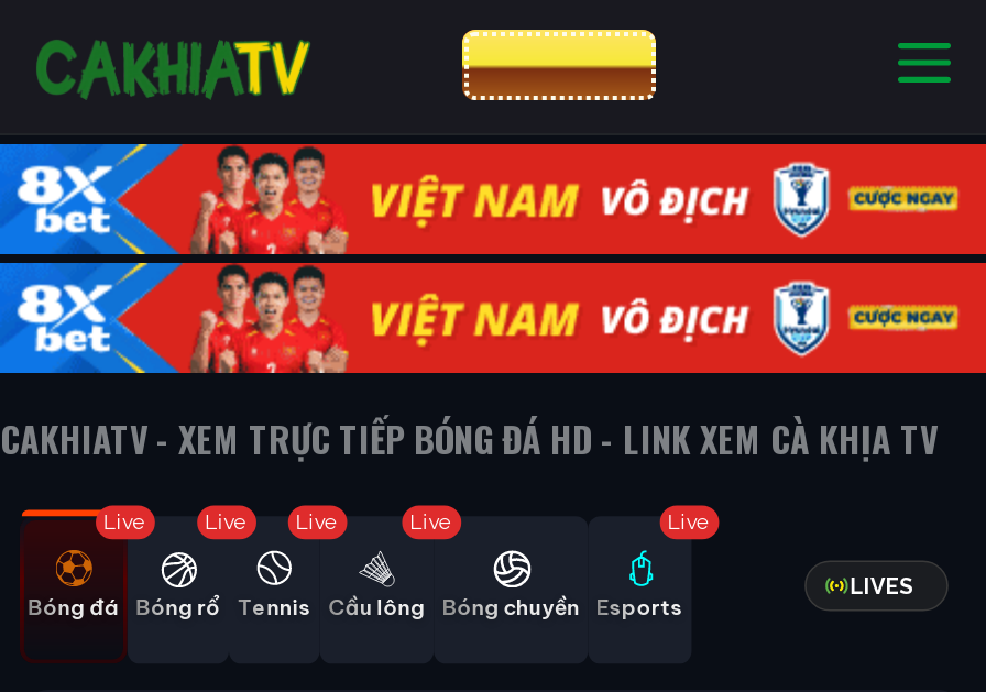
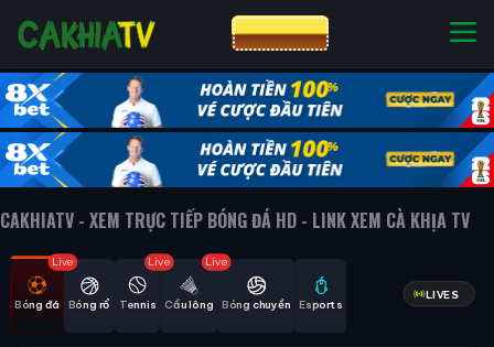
- [image]
+ [image]

- Live

- Live
